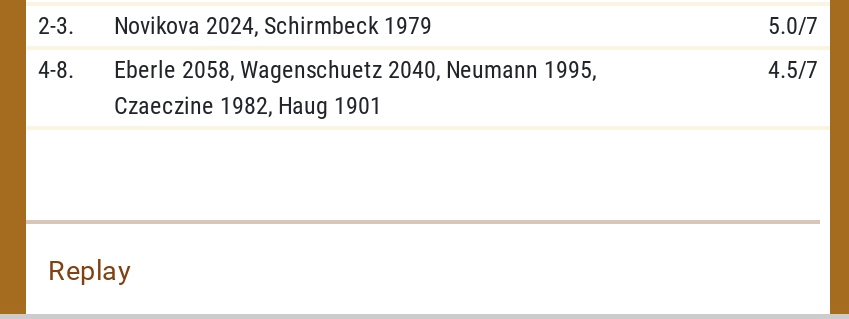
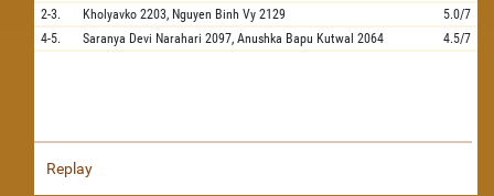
- Novikova 2024, Schirmbeck 1979
+ Kholyavko 2203, Nguyen Binh Vy 2129

- 4-8.
- Eberle 2058, Wagenschuetz 2040, Neumann 1995,
- Czaeczine 1982, Haug 1901
+ 4-5.
+ Saranya Devi Narahari 2097, Anushka Bapu Kutwal 2064
